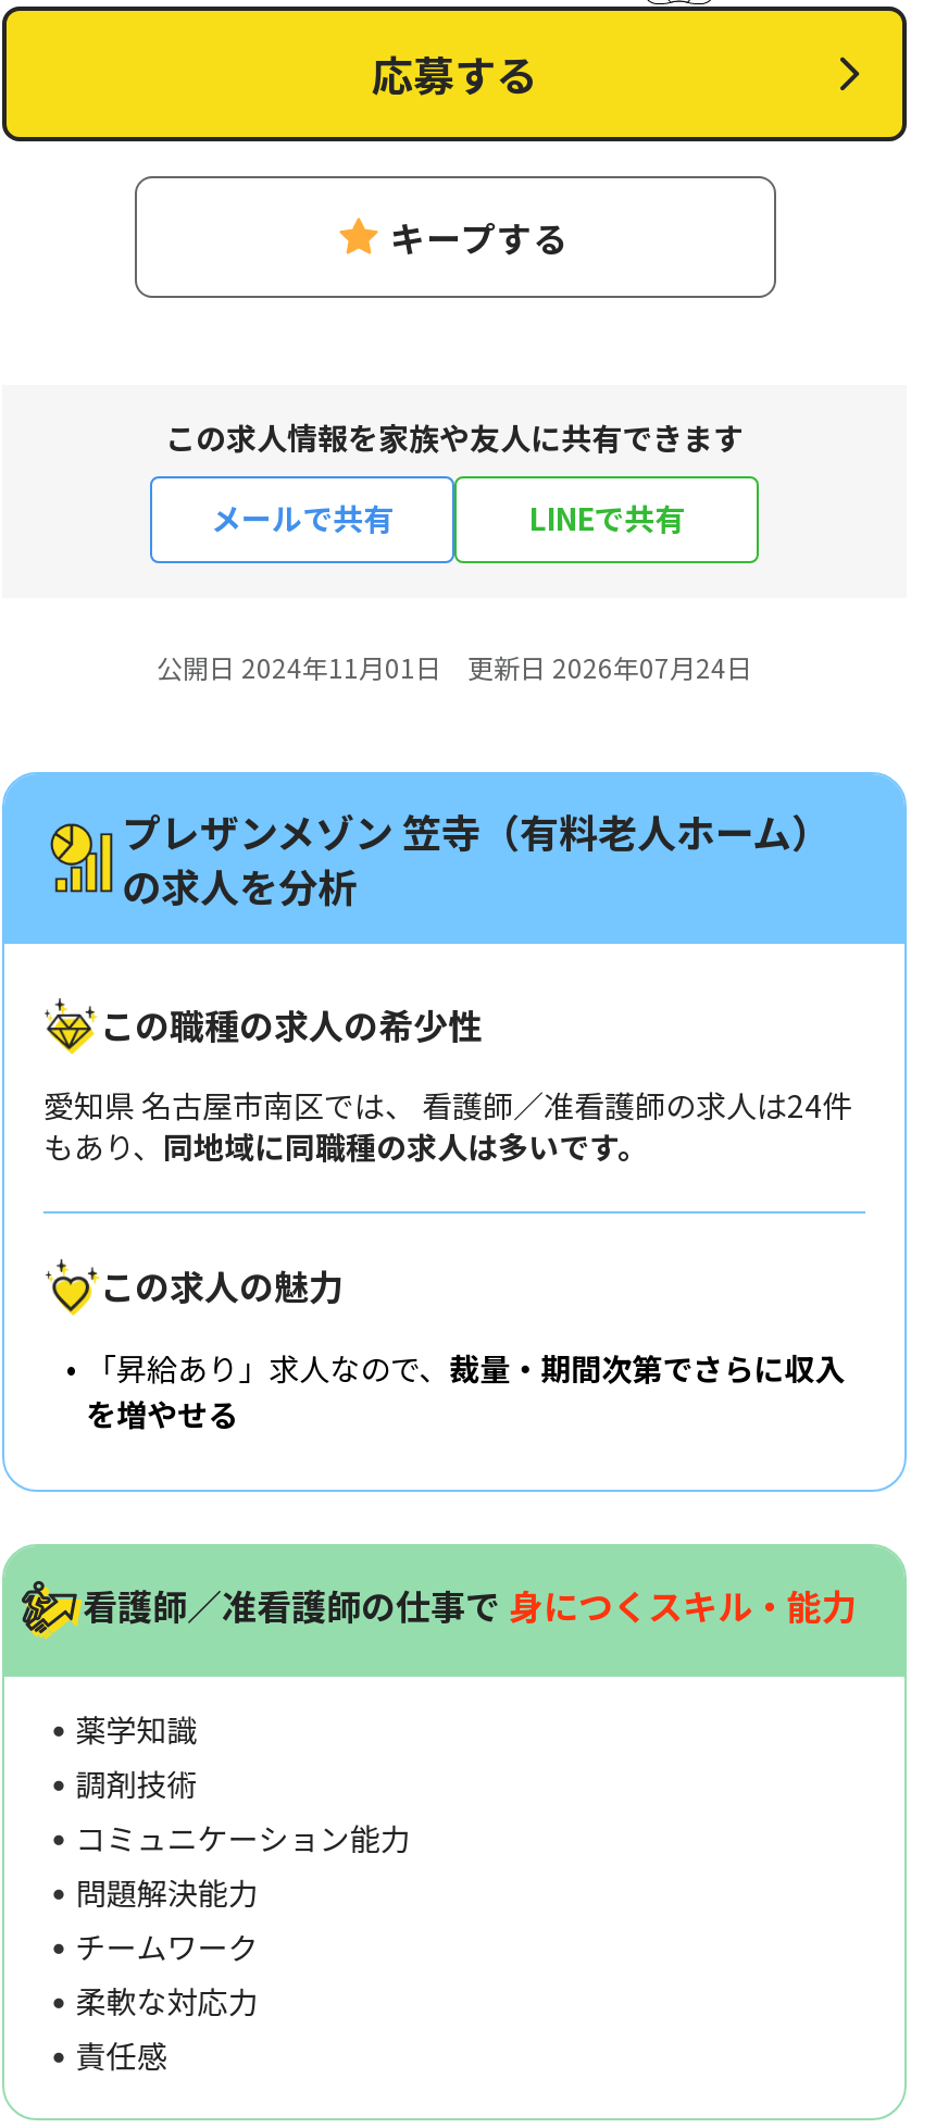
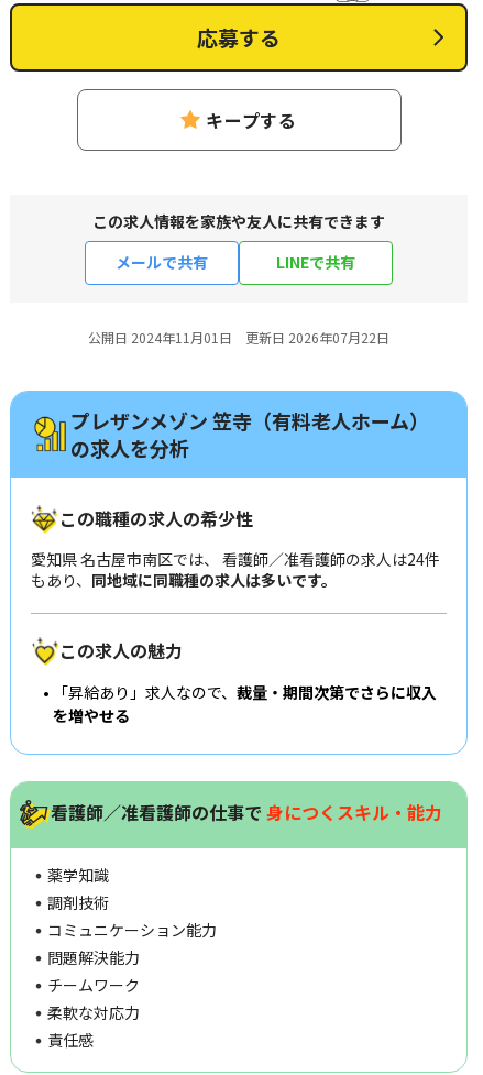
- 公開日 2024年11月01日 更新日 2026年07月24日
+ 公開日 2024年11月01日 更新日 2026年07月22日
